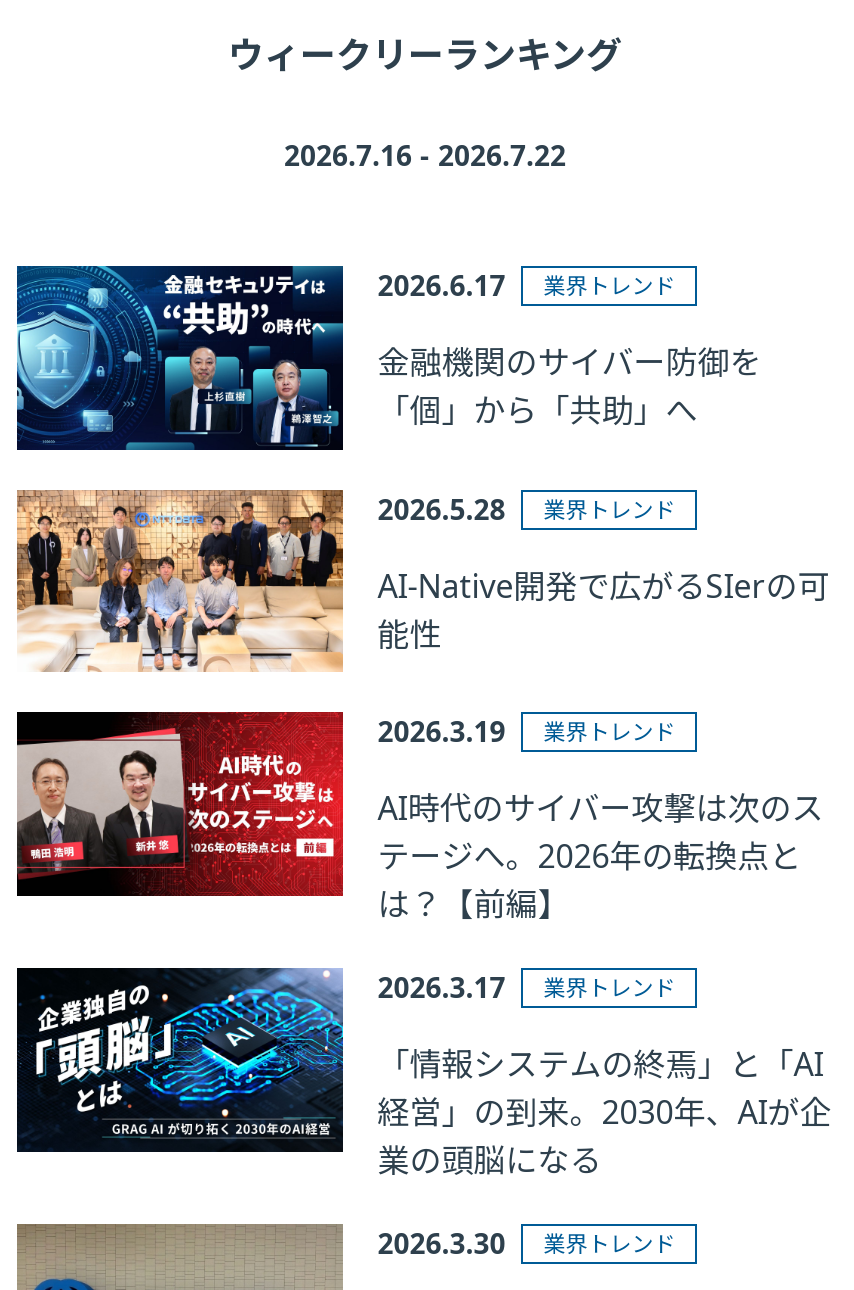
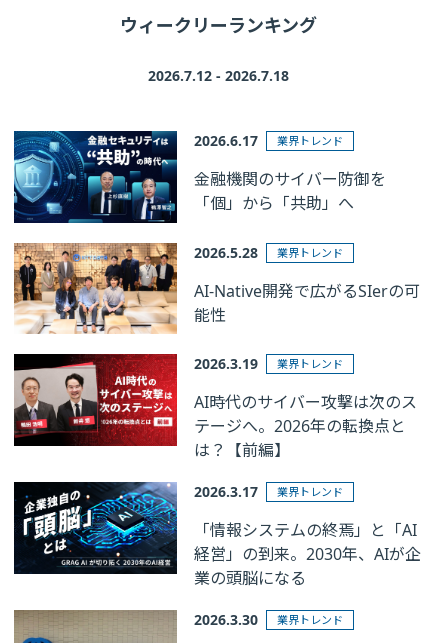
- 2026.7.16 - 2026.7.22
+ 2026.7.12 - 2026.7.18
